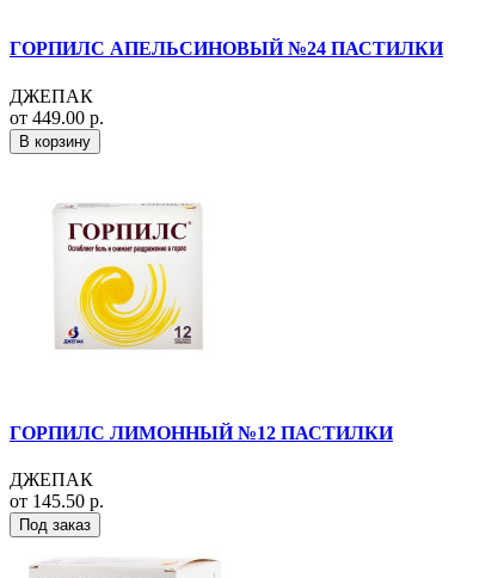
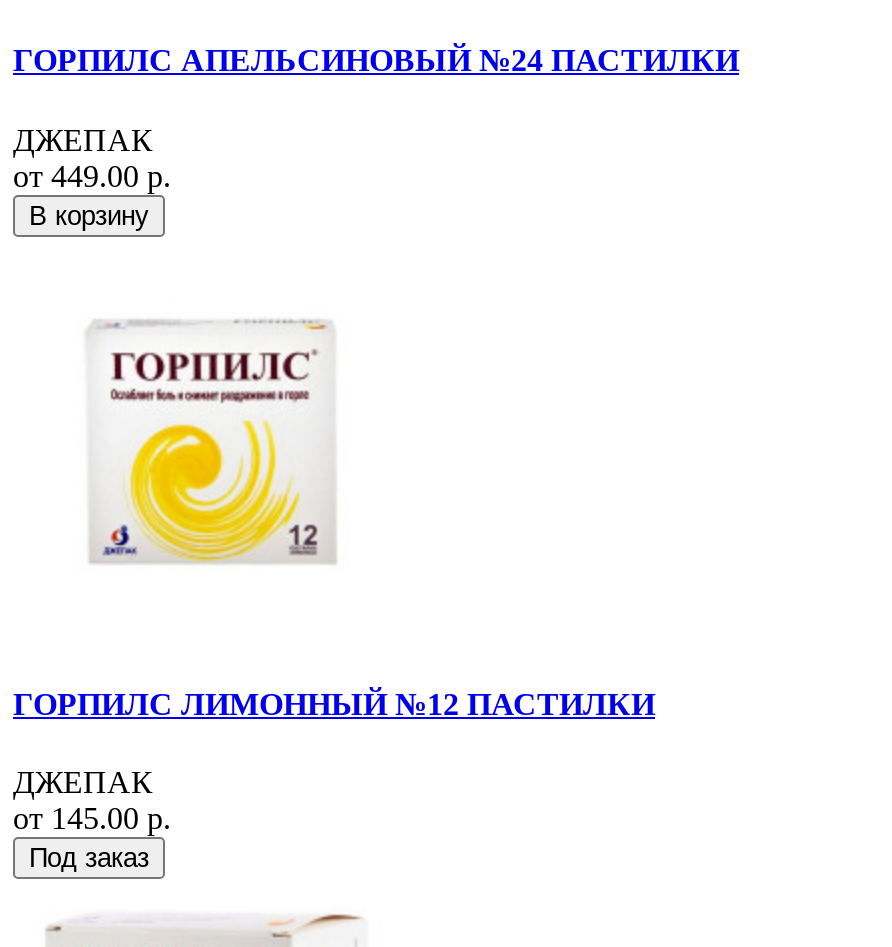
- от 145.50 р.
+ от 145.00 р.
